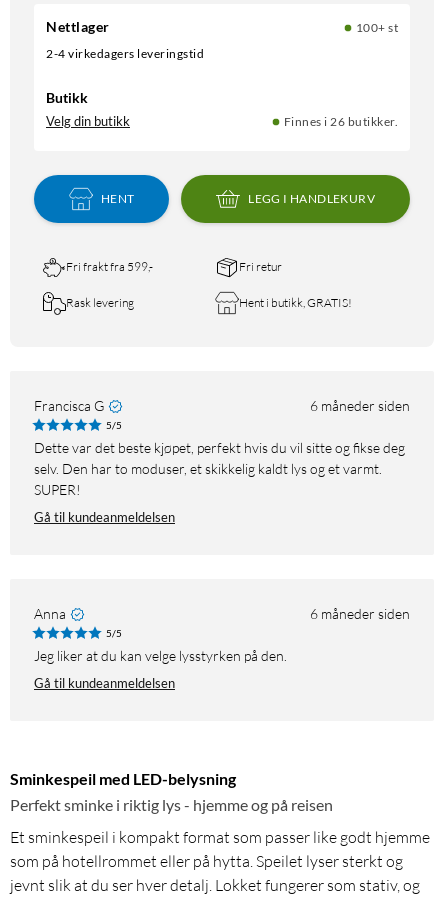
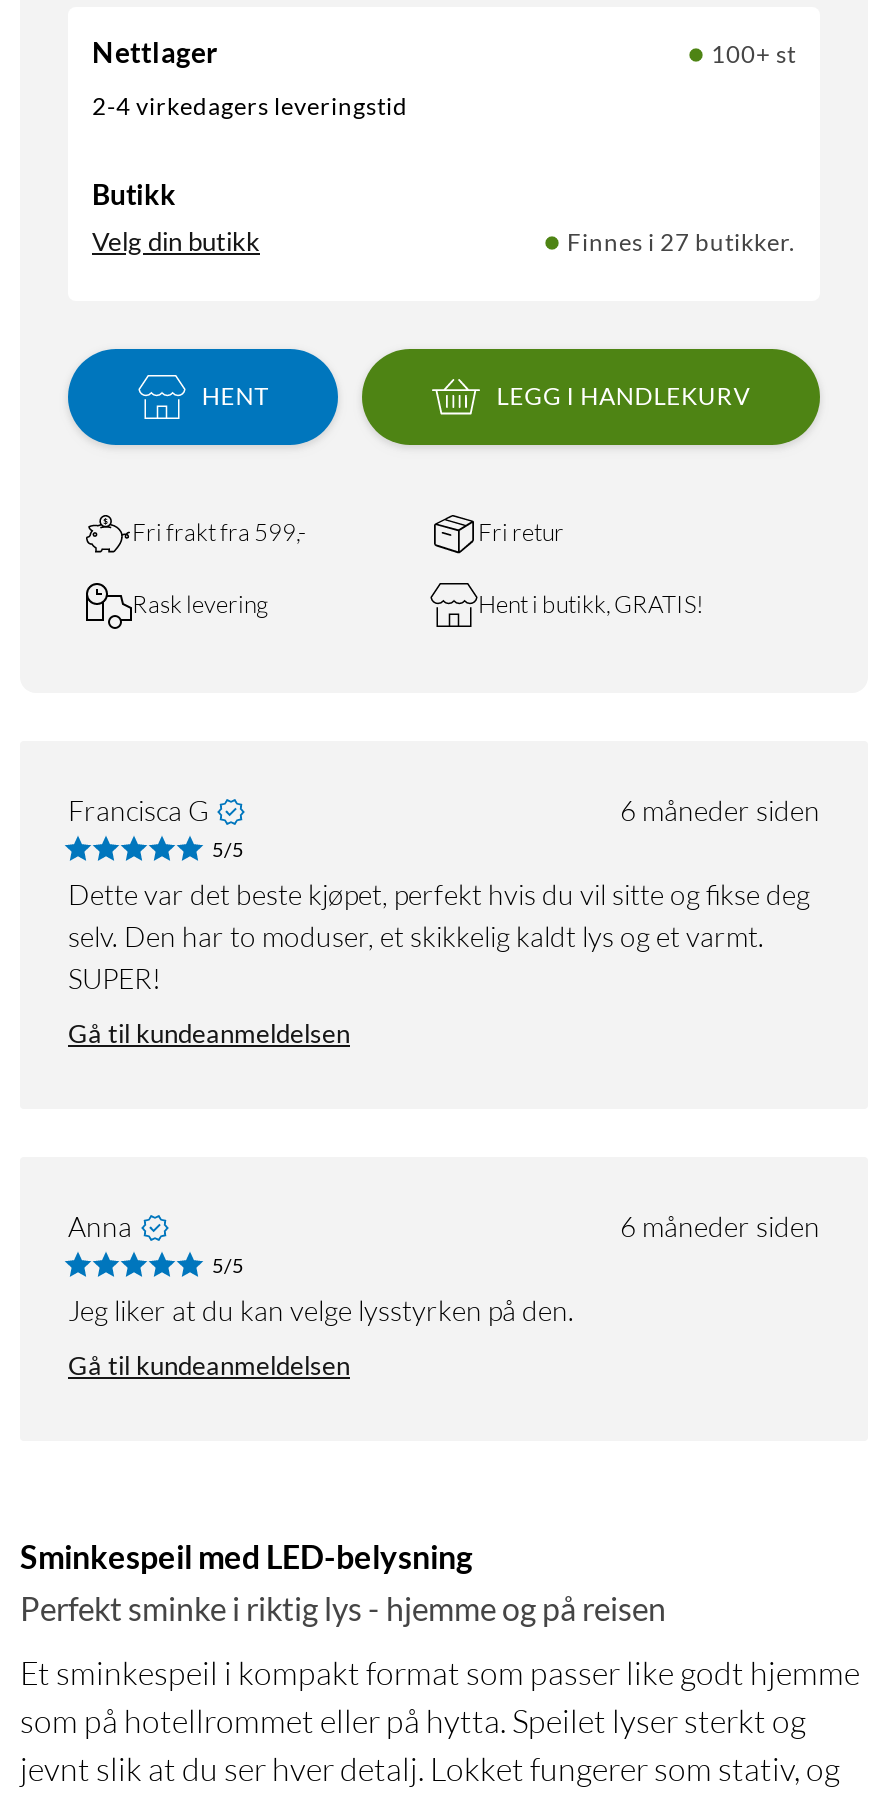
- Finnes i 26 butikker.
+ Finnes i 27 butikker.
